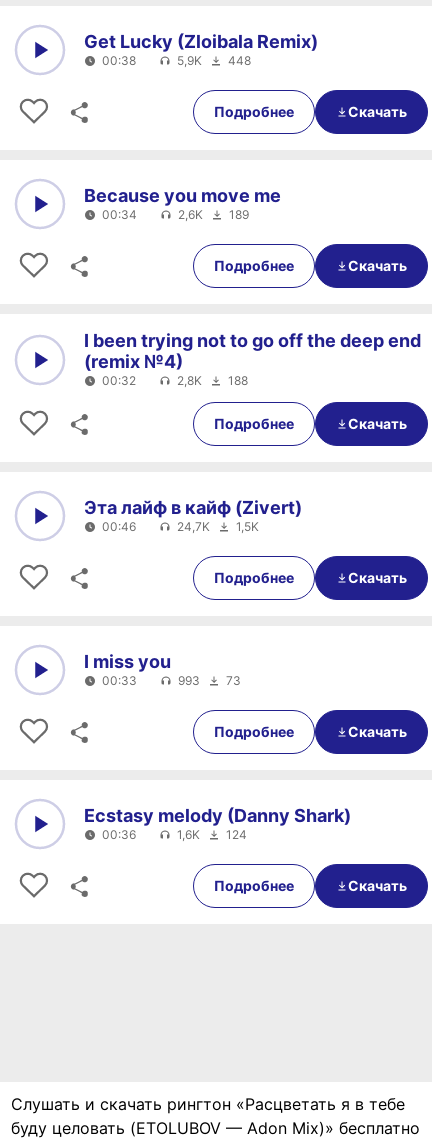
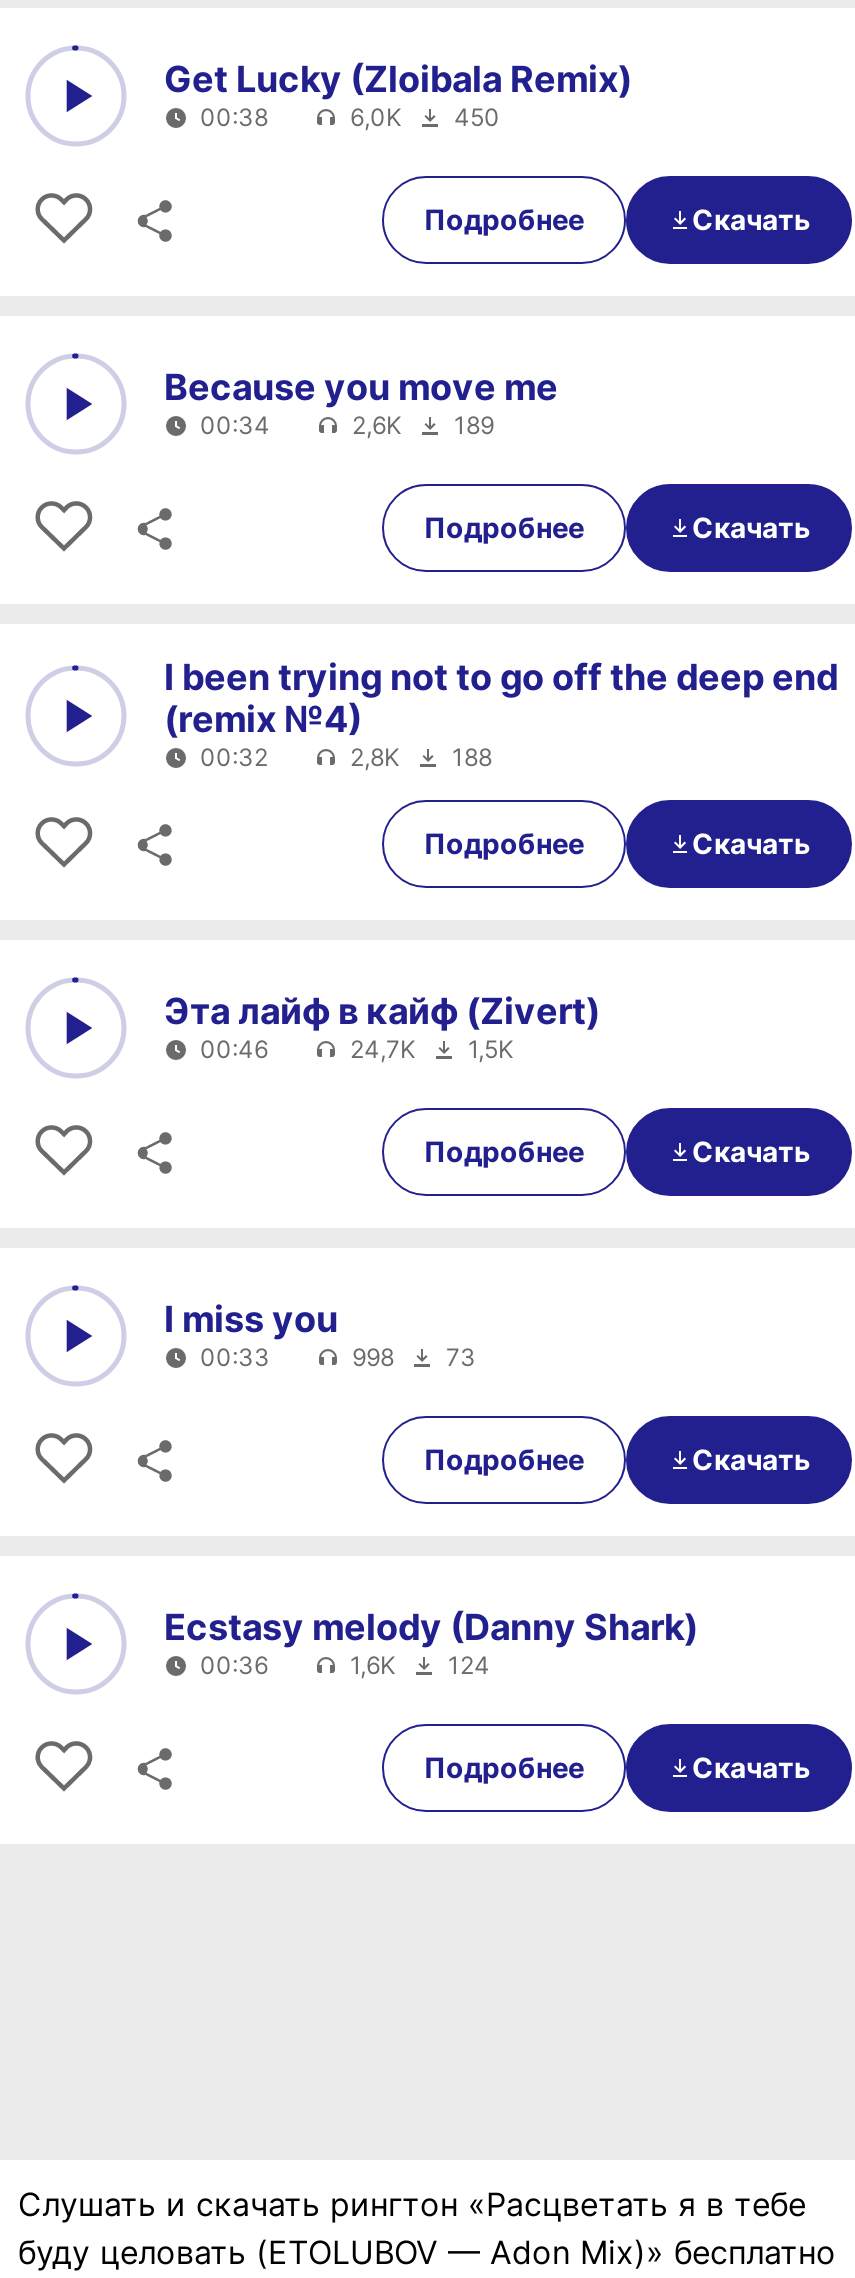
- 5,9K
- 448
+ 6,0K
+ 450

- 993 73
+ 998 73
